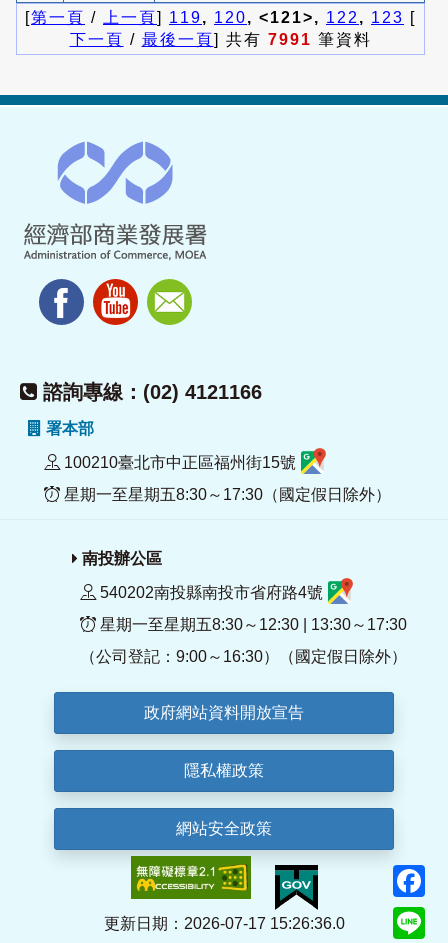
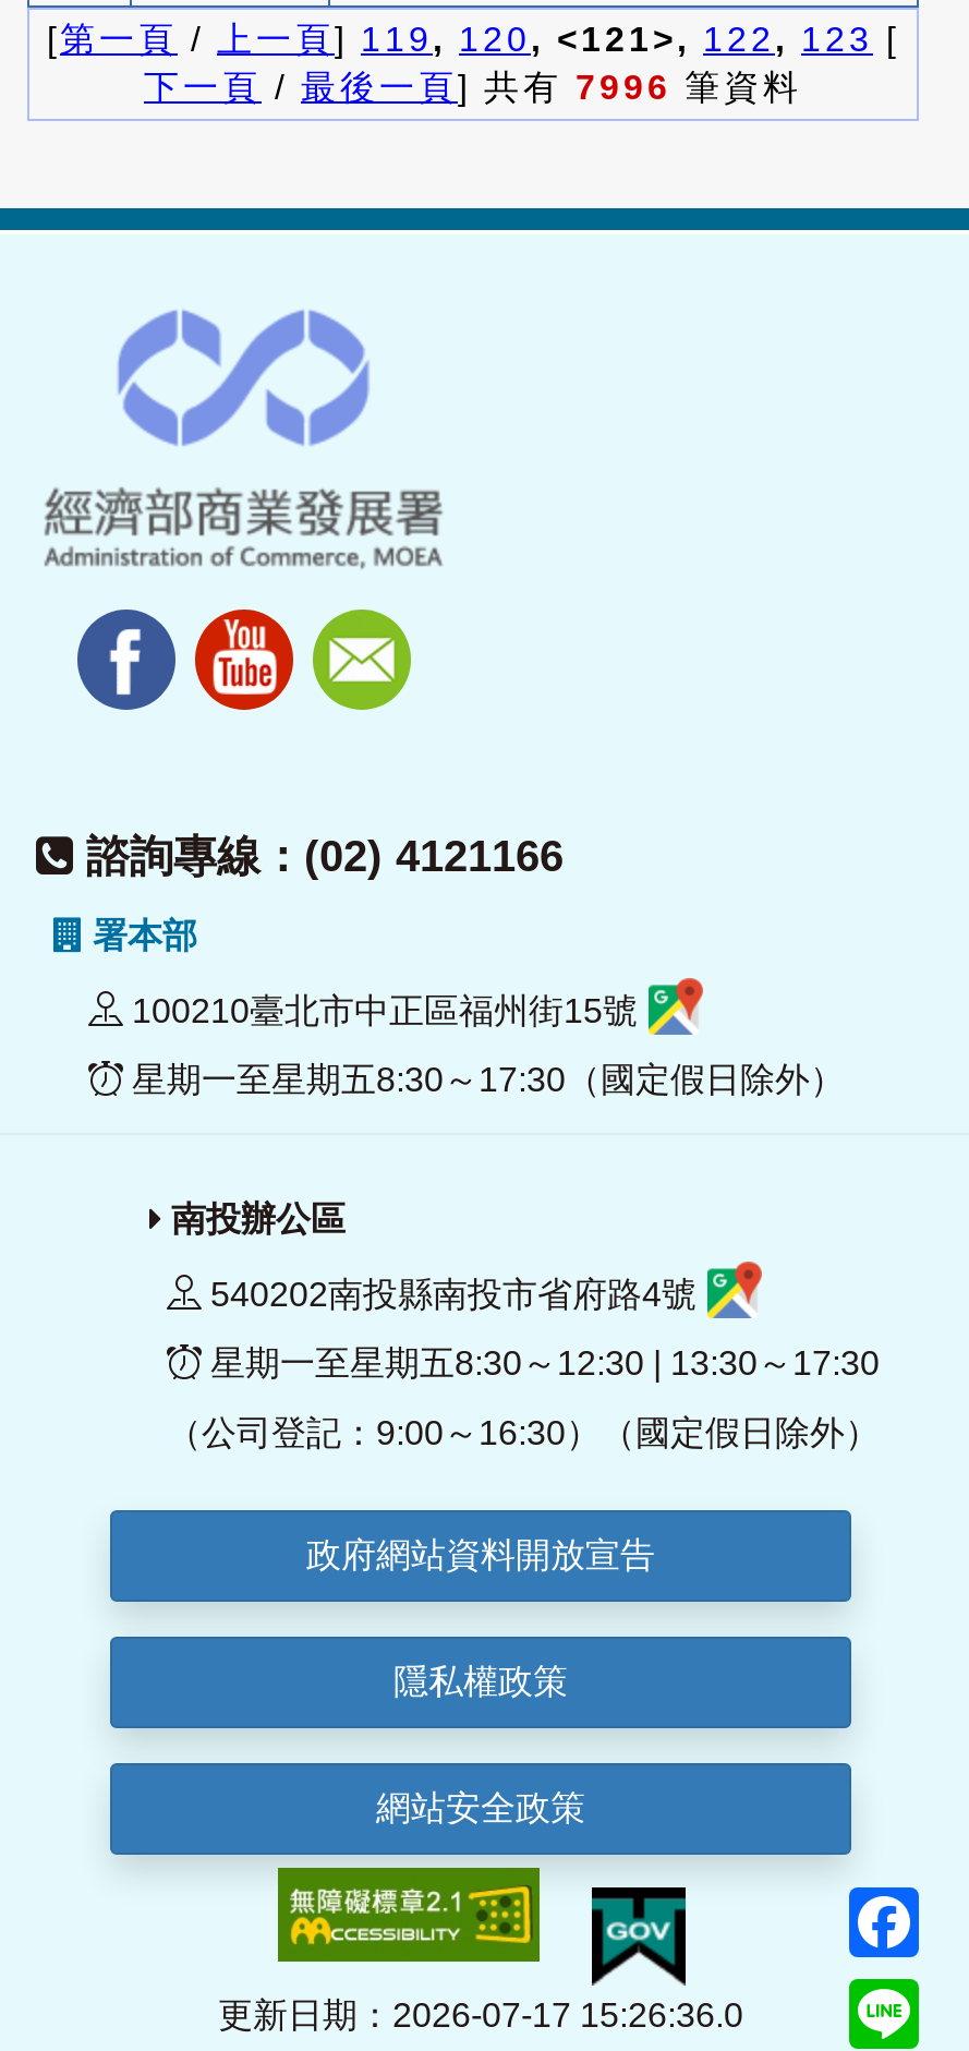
- 下一頁/最後一頁] 共有7991筆資料
+ 下一頁/最後一頁] 共有7996筆資料
